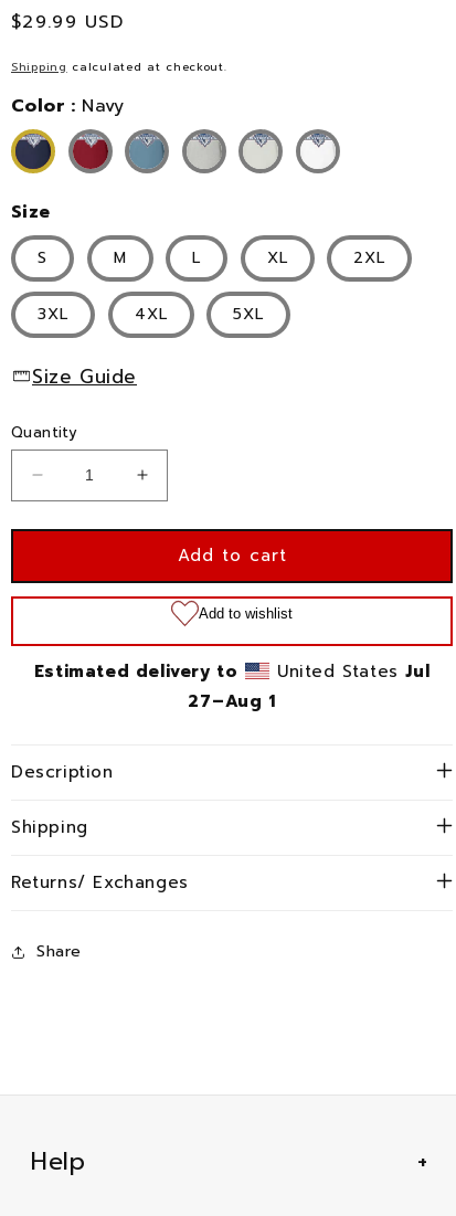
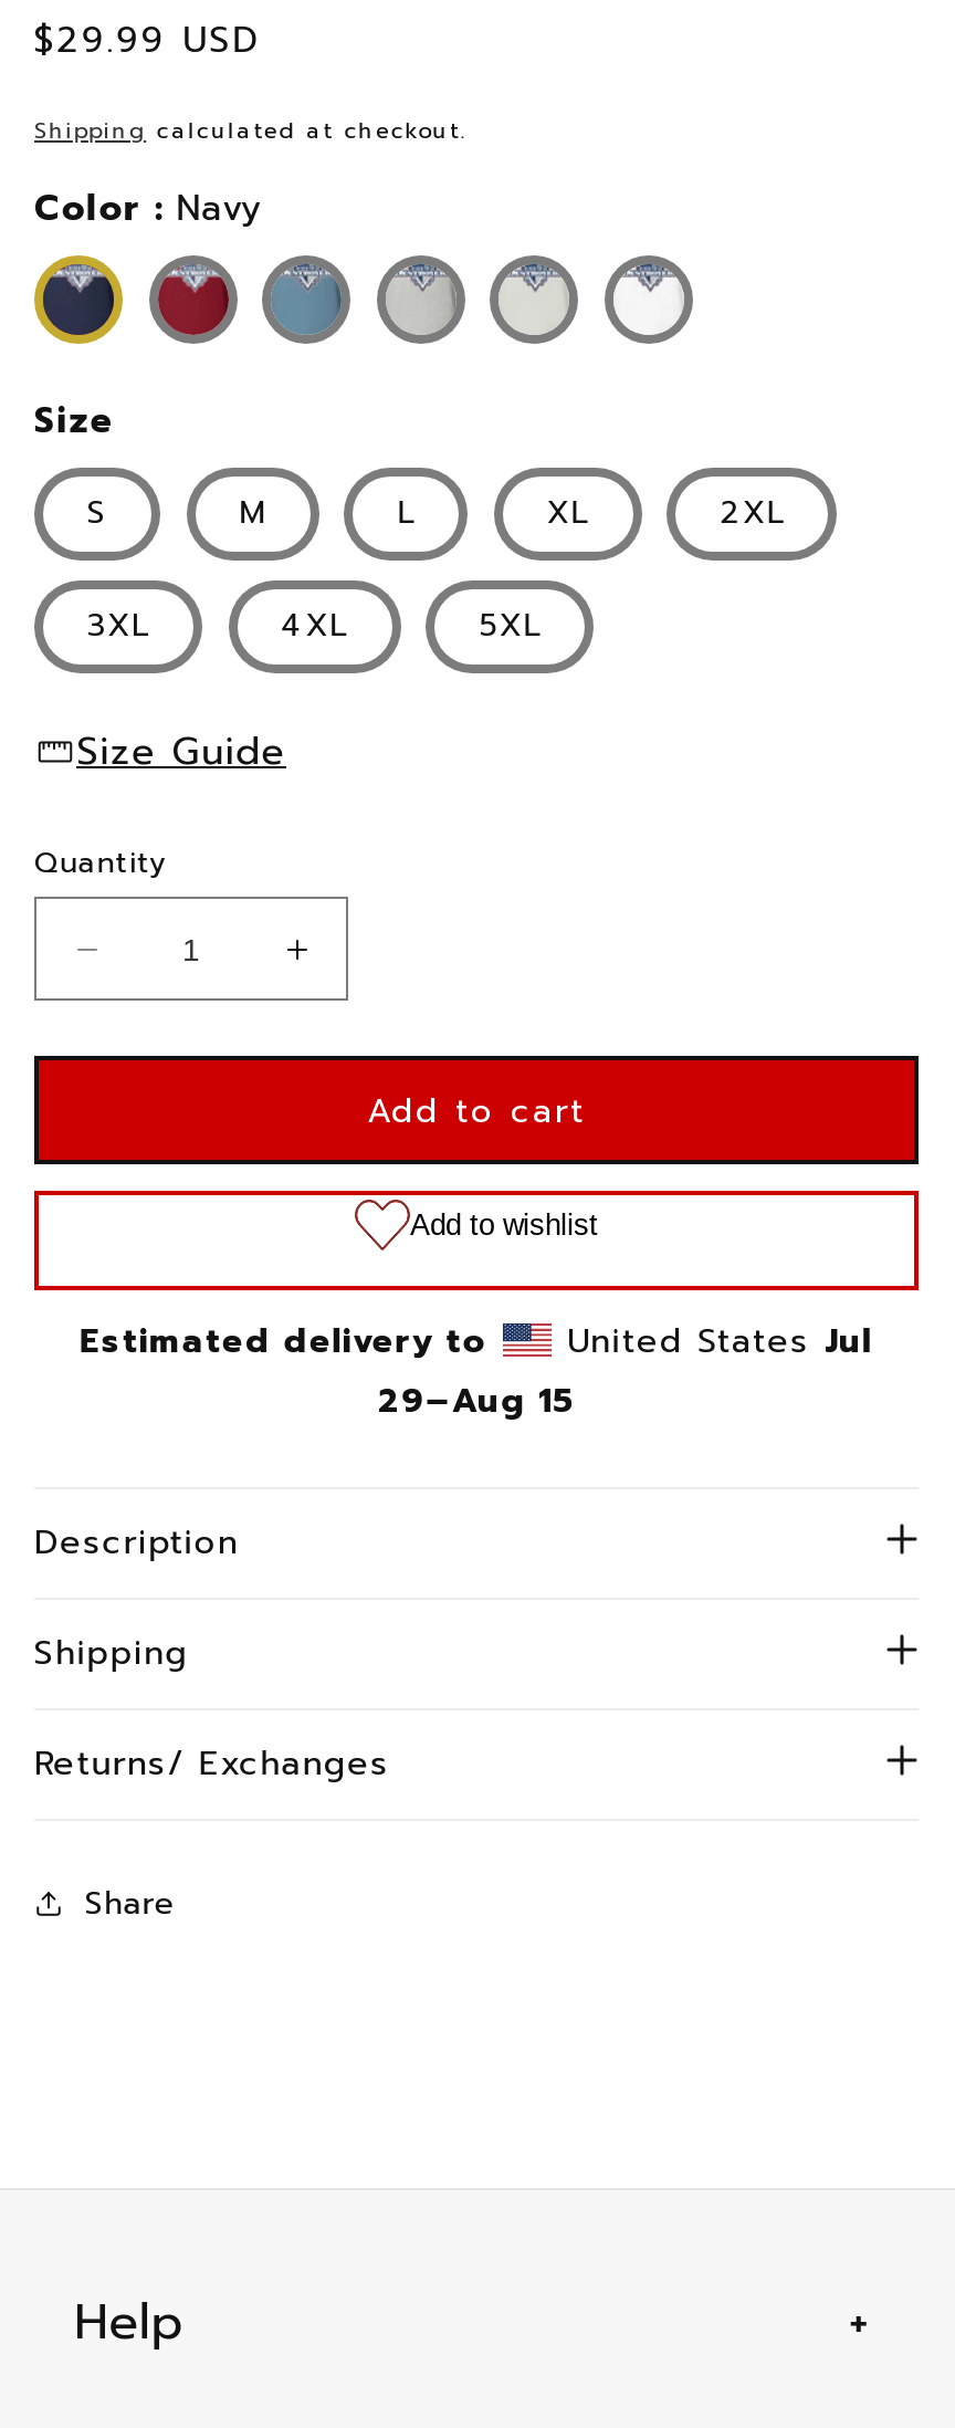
- 27–Aug 1
+ 29–Aug 15
